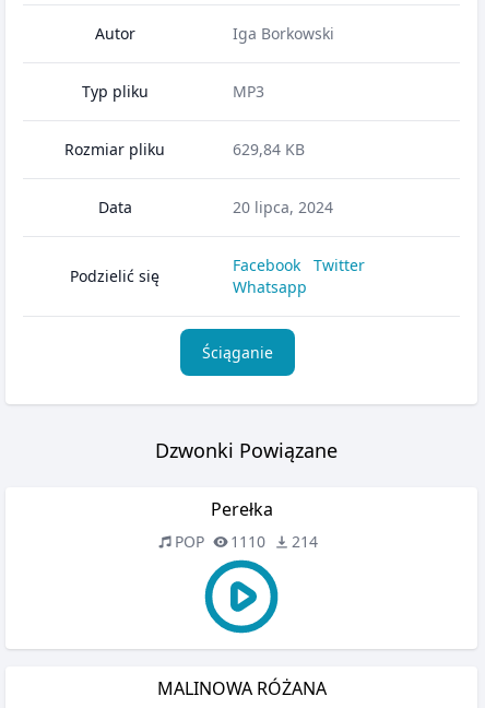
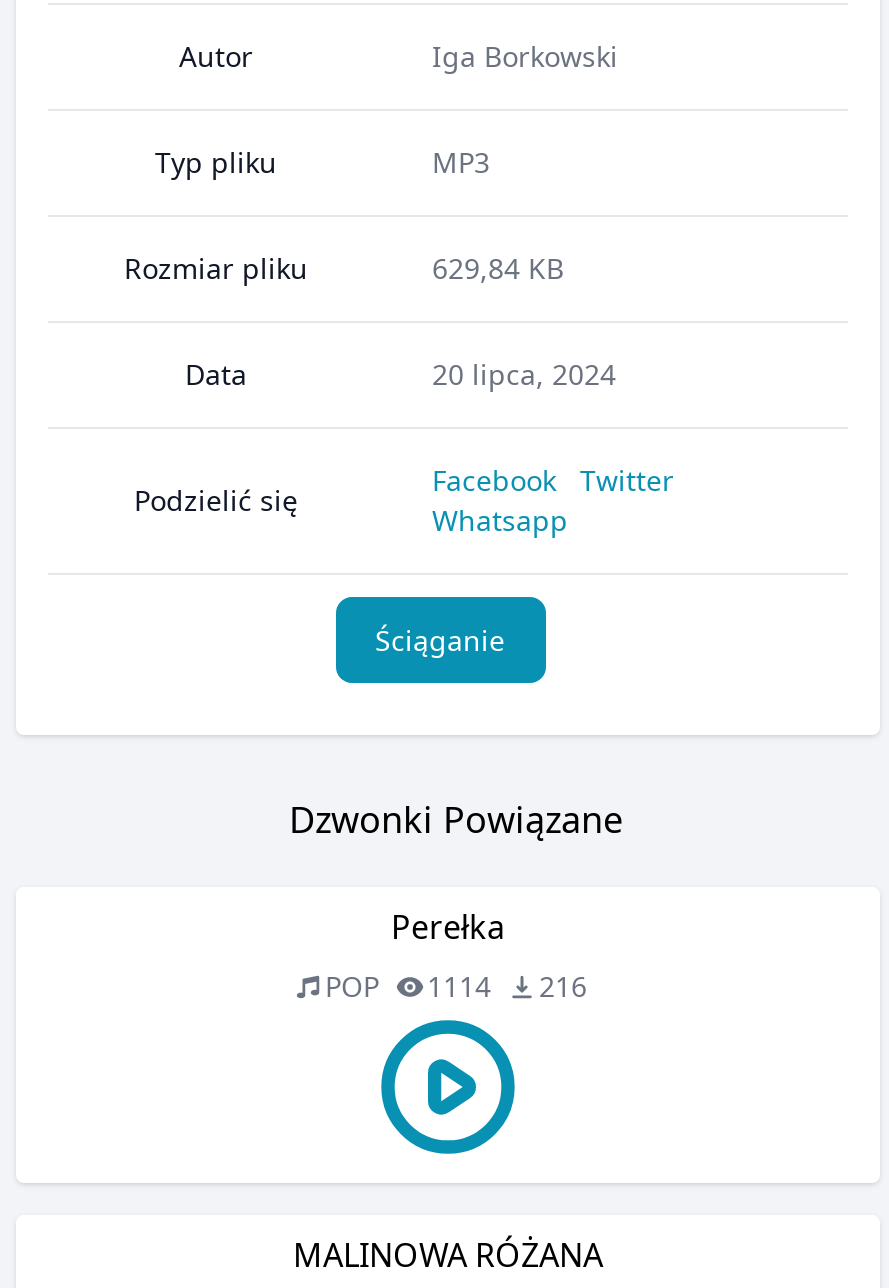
- 1110
+ 1114

- 214
+ 216
